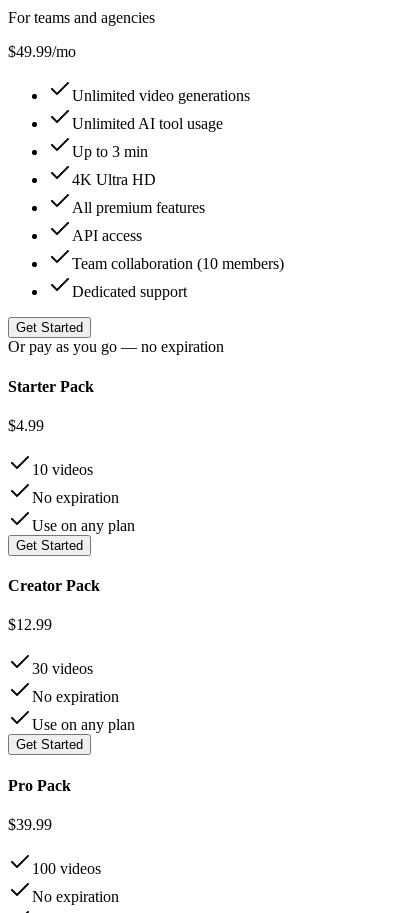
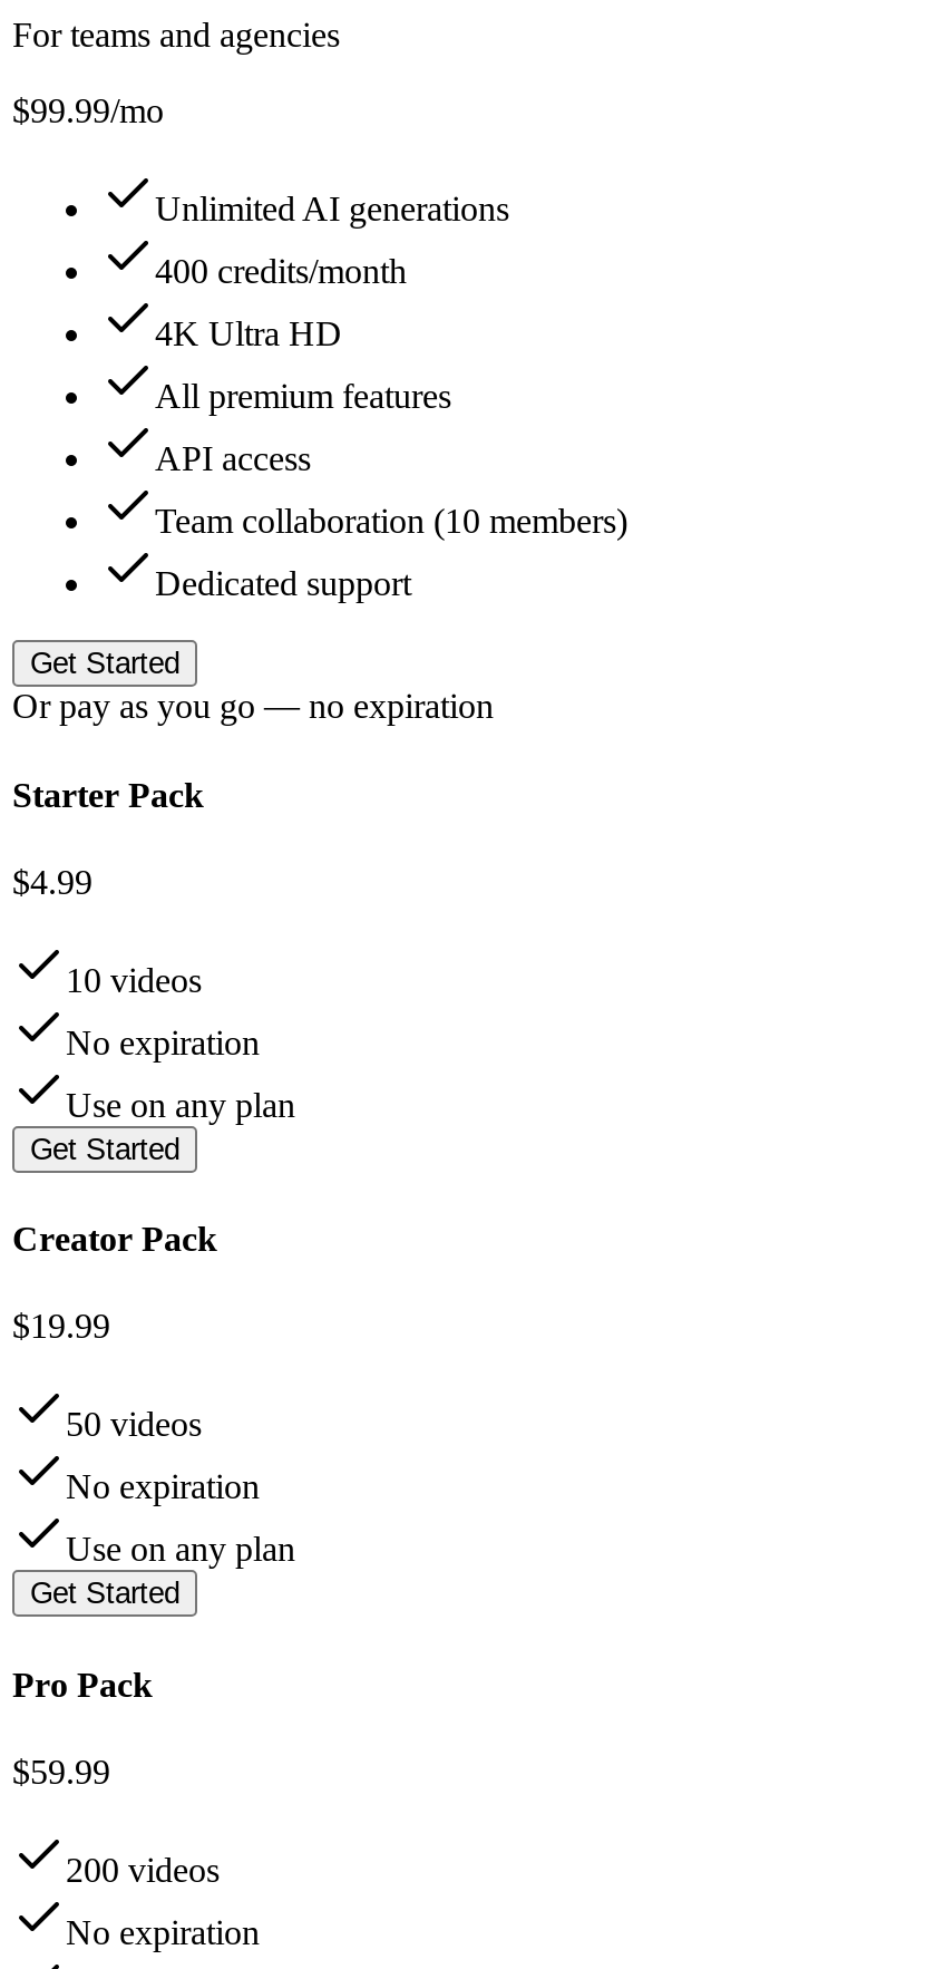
- $49.99/mo
- Unlimited video generations
- Unlimited AI tool usage
- Up to 3 min
+ $99.99/mo
+ Unlimited AI generations
+ 400 credits/month

- $12.99
+ $19.99

- 30 videos
+ 50 videos

- $39.99
+ $59.99

- 100 videos
+ 200 videos
